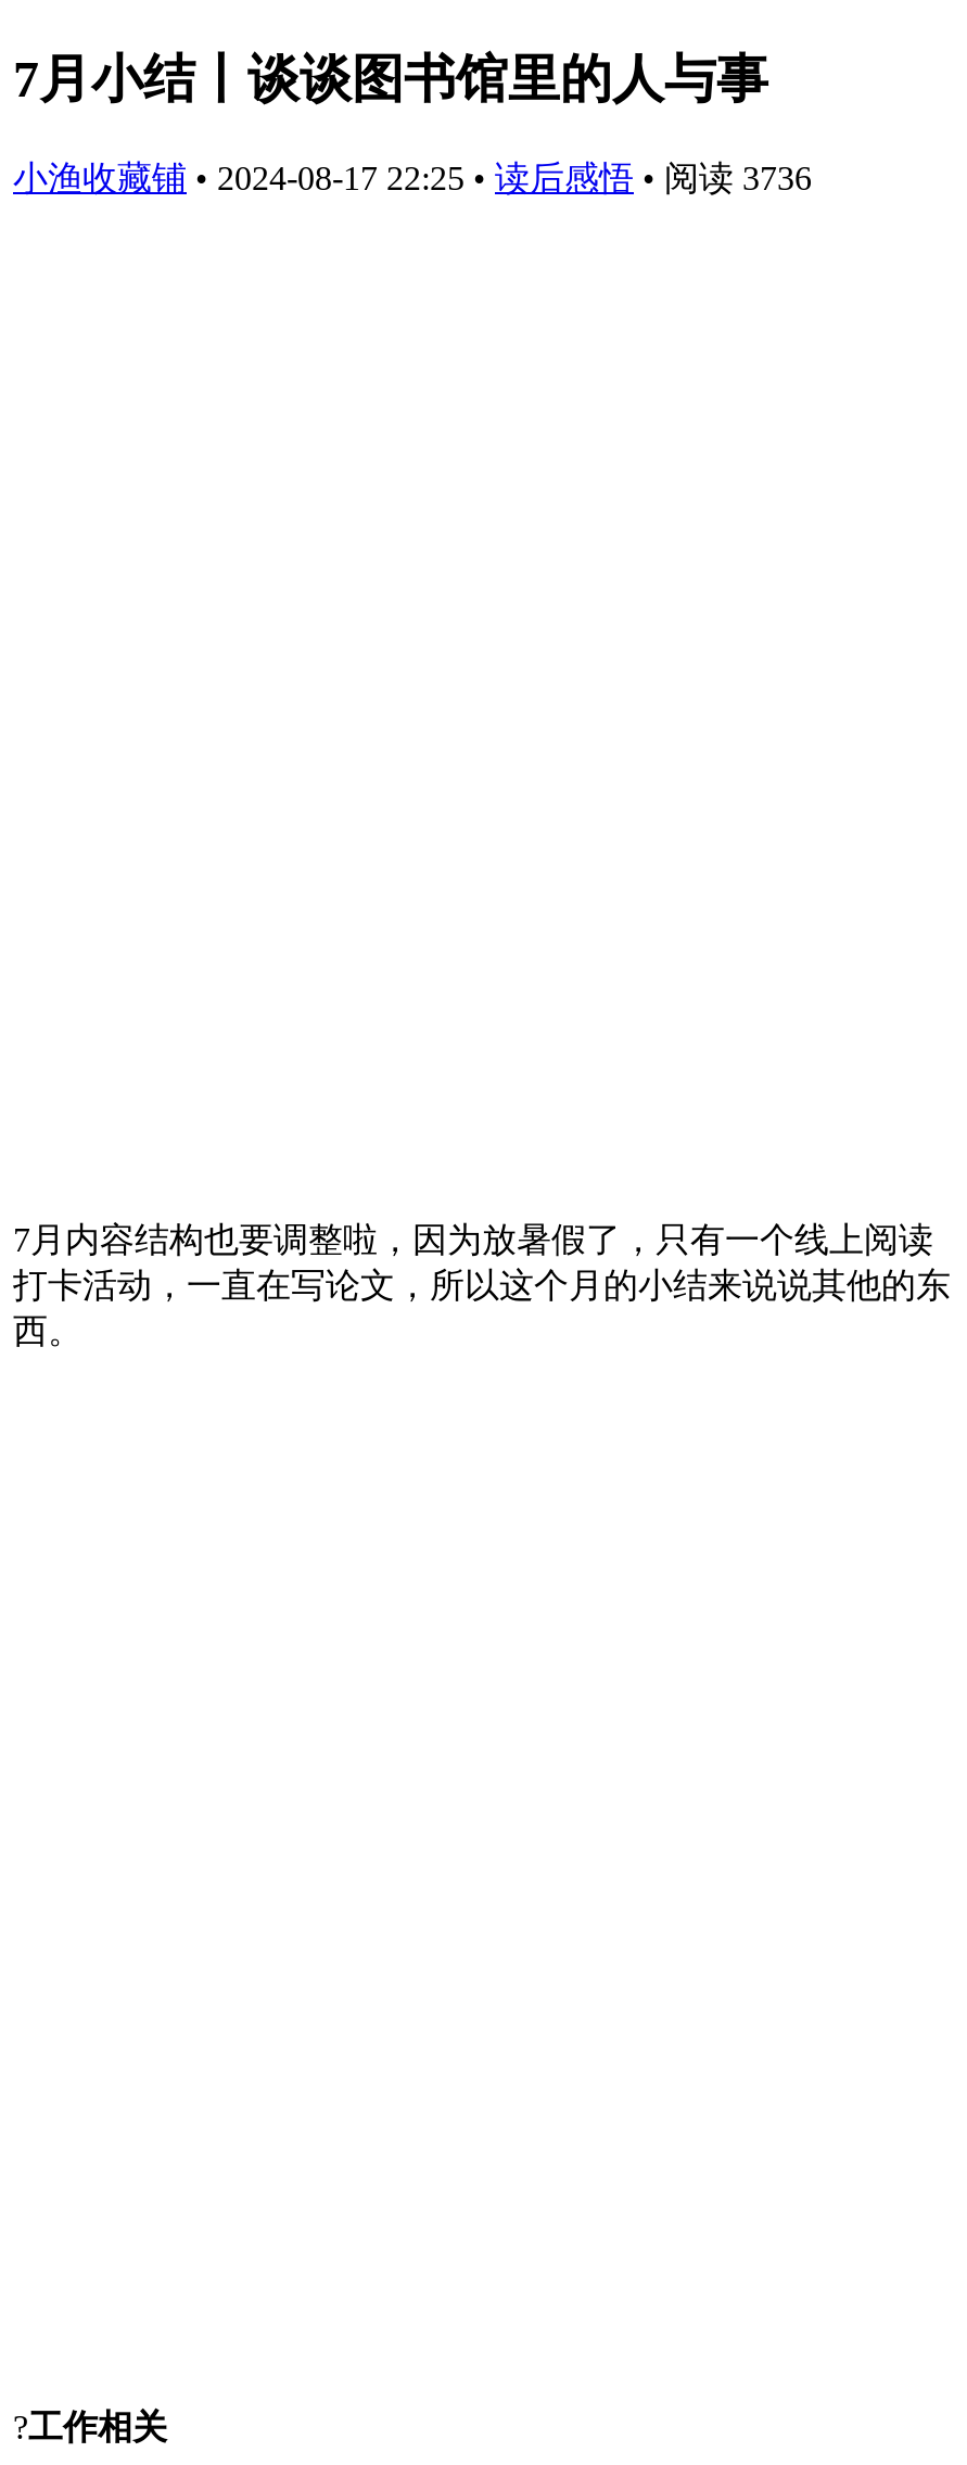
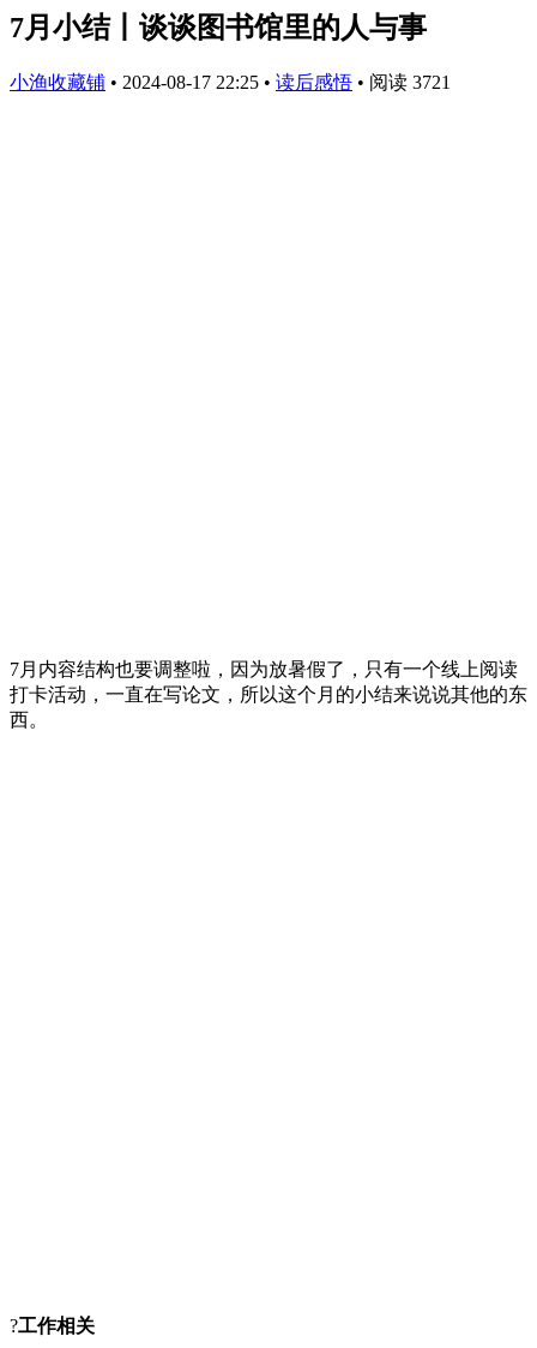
- 小渔收藏铺 • 2024-08-17 22:25 • 读后感悟 • 阅读 3736
+ 小渔收藏铺 • 2024-08-17 22:25 • 读后感悟 • 阅读 3721
